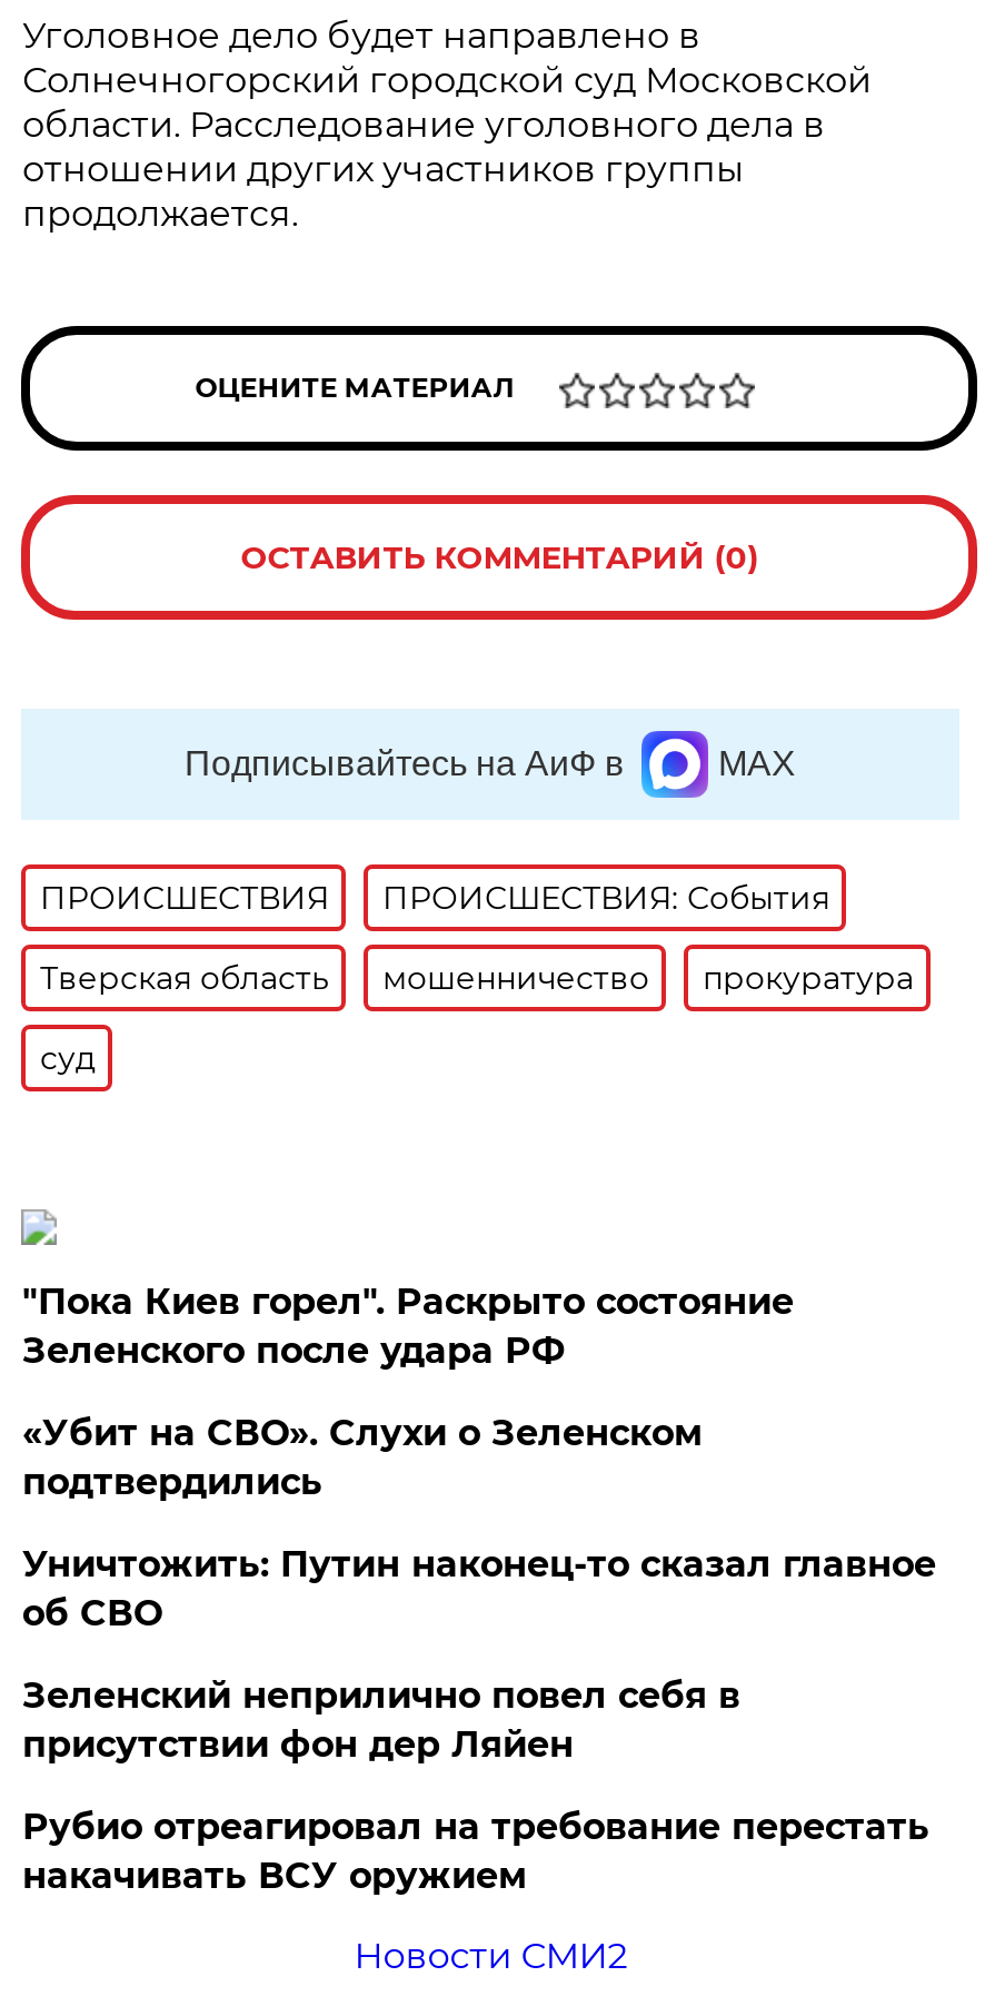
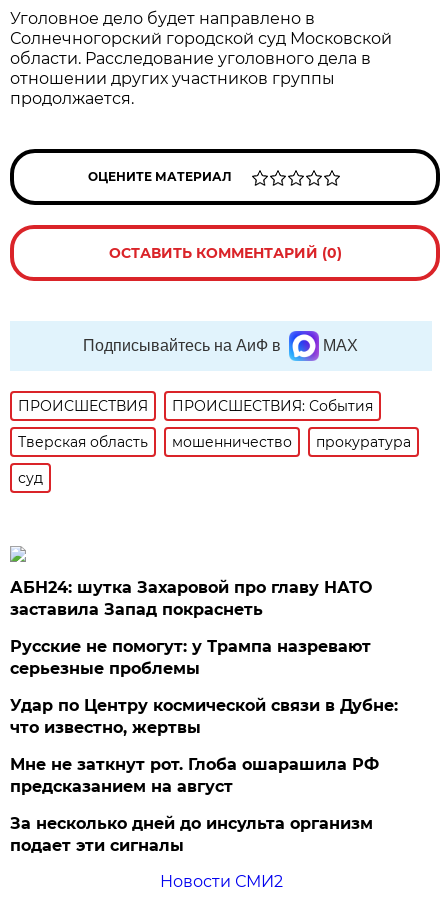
- "Пока Киев горел". Раскрыто состояние
- Зеленского после удара РФ
+ АБН24: шутка Захаровой про главу НАТО
+ заставила Запад покраснеть

- «Убит на СВО». Слухи о Зеленском
- подтвердились
+ Русские не помогут: у Трампа назревают
+ серьезные проблемы

- Уничтожить: Путин наконец-то сказал главное
- об СВО
+ Удар по Центру космической связи в Дубне:
+ что известно, жертвы

- Зеленский неприлично повел cебя в
- присутствии фон дер Ляйен
+ Мне не заткнут рот. Глоба ошарашила РФ
+ предсказанием на август

- Рубио отреагировал на требование перестать
- накачивать ВСУ оружием
+ За несколько дней до инсульта организм
+ подает эти сигналы
